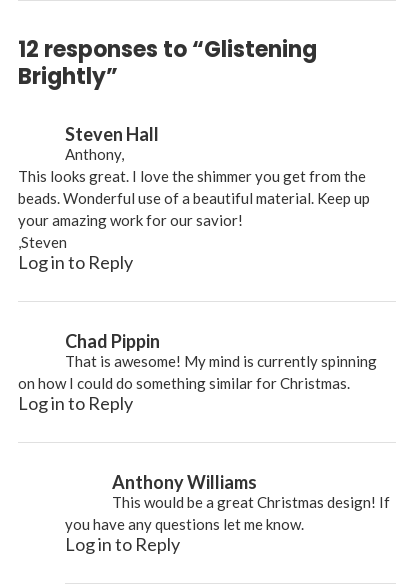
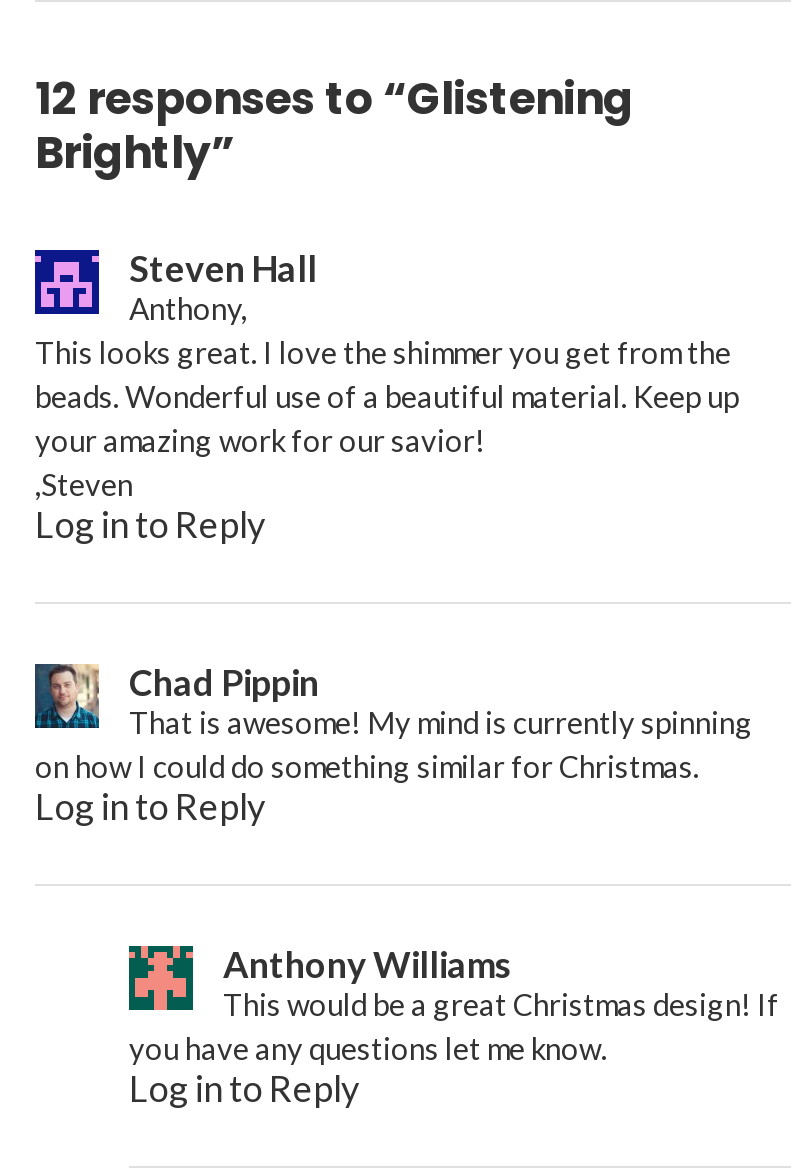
+ [image]

+ [image]

+ [image]
